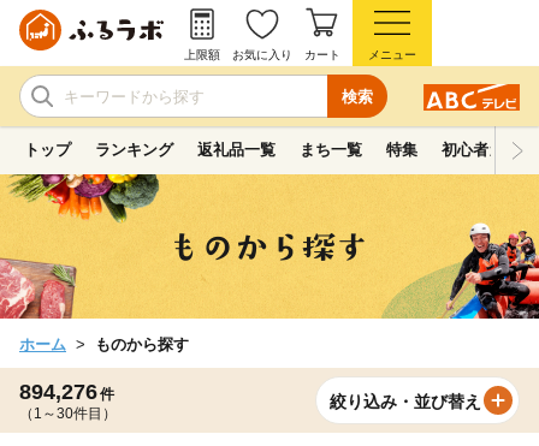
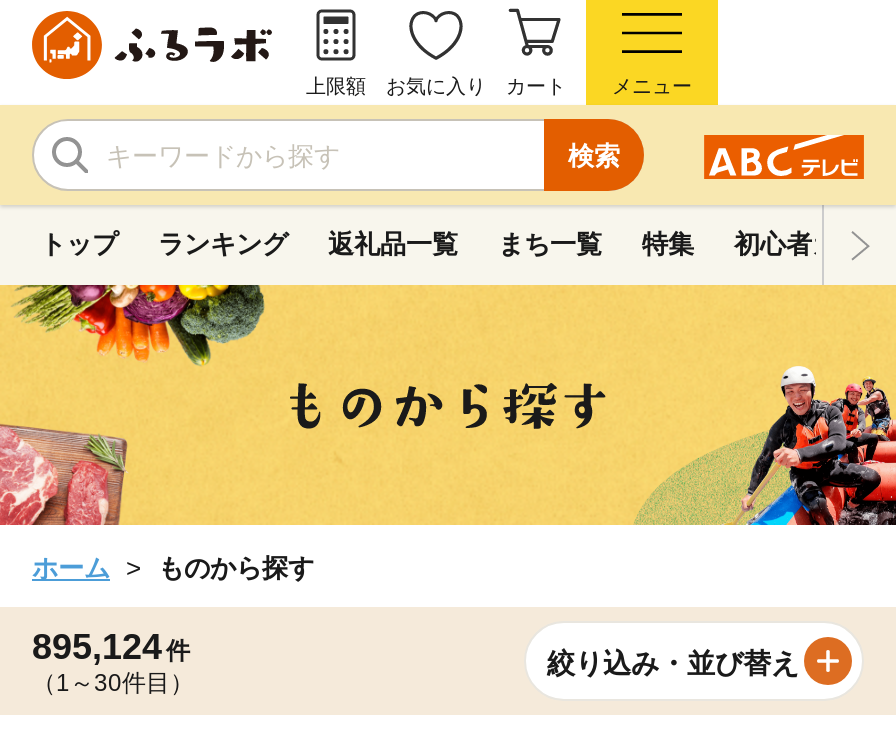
- 894,276 件
+ 895,124 件
